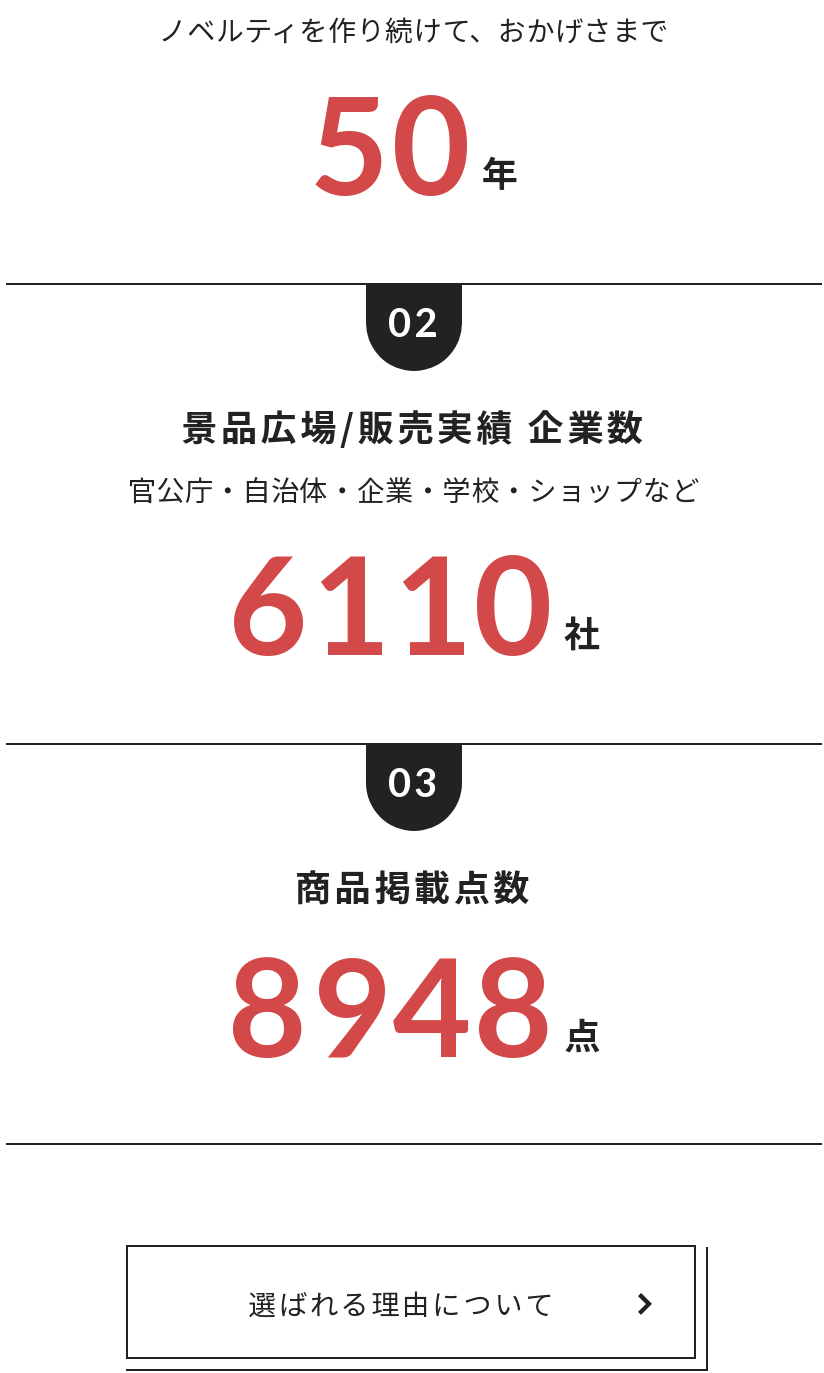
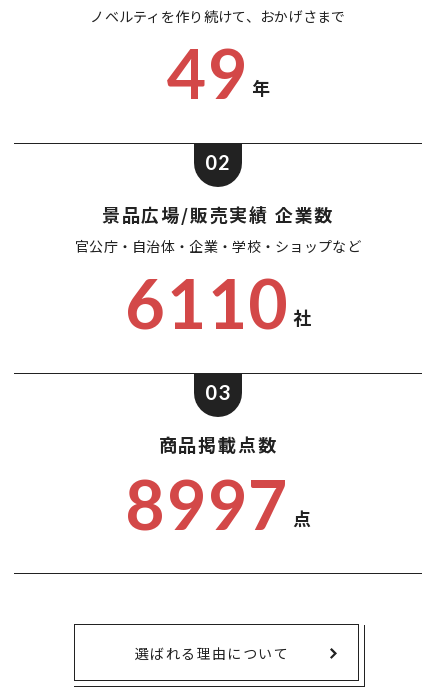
- 50 年
+ 49 年

- 8948 点
+ 8997 点
